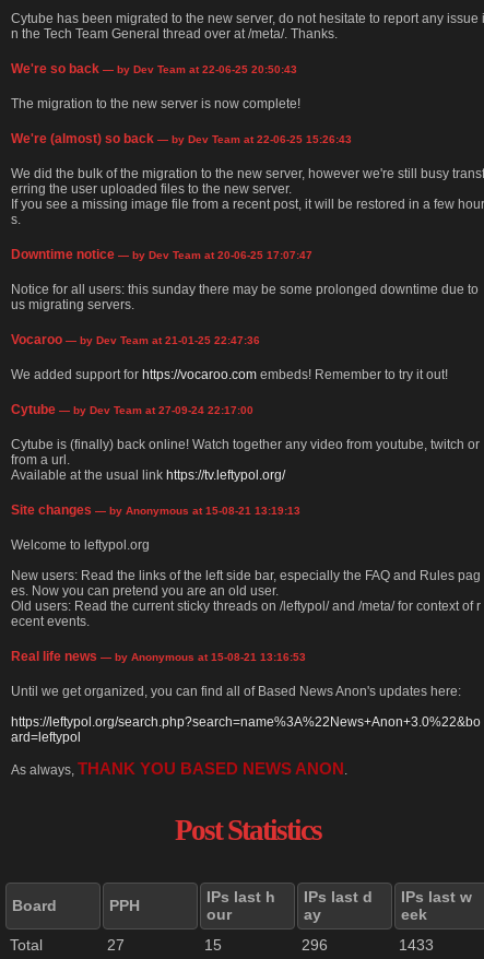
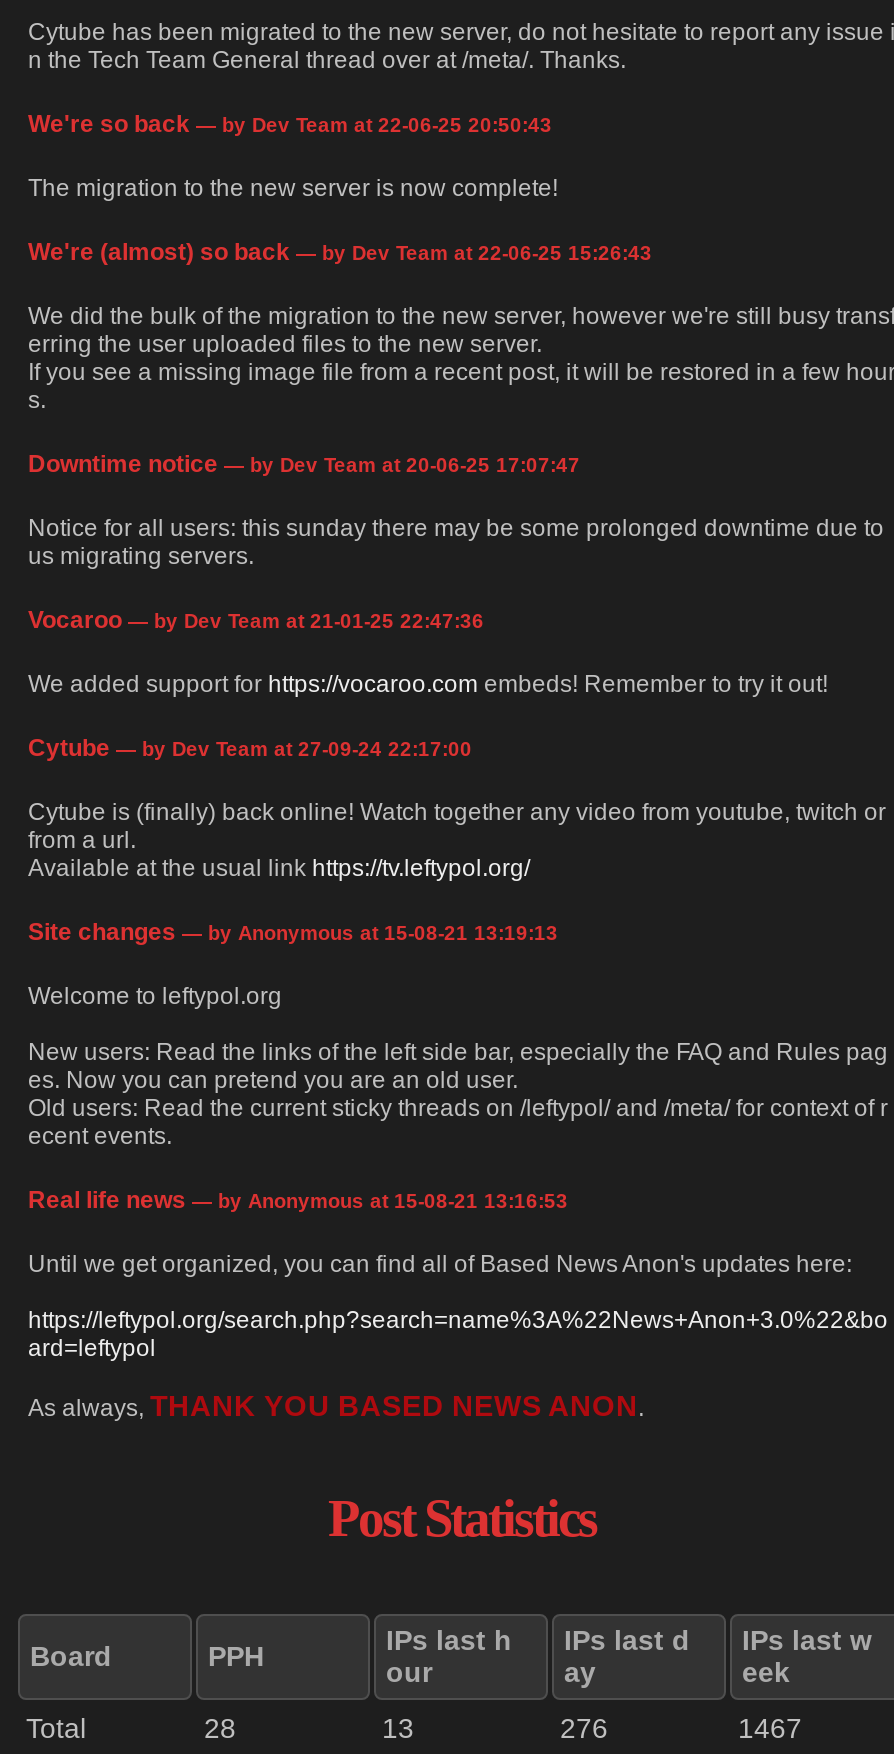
- 27
+ 28

- 15
+ 13

- 296
+ 276

- 1433
+ 1467
